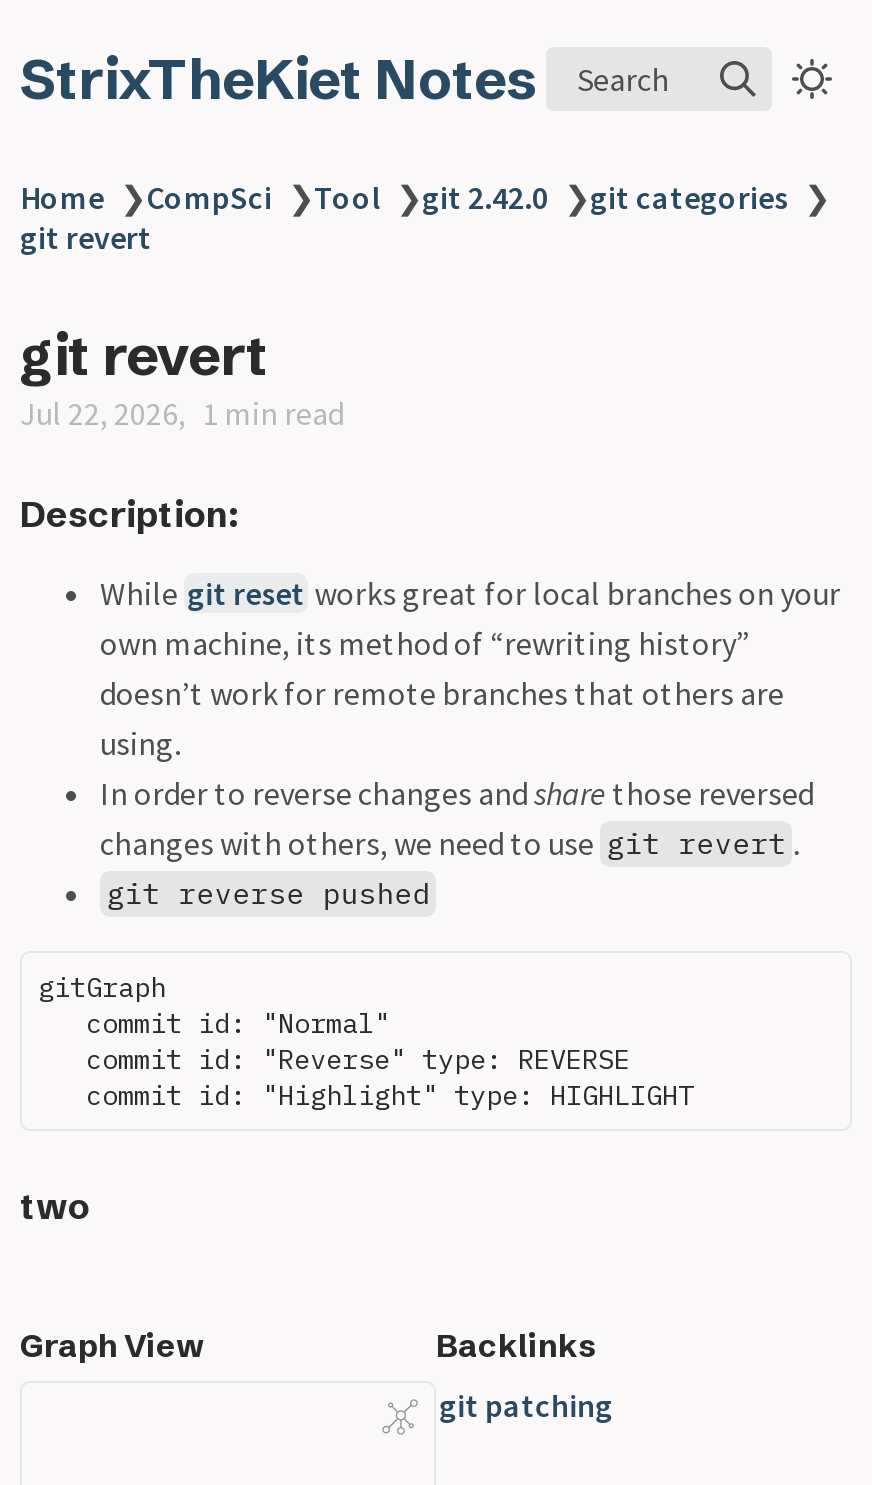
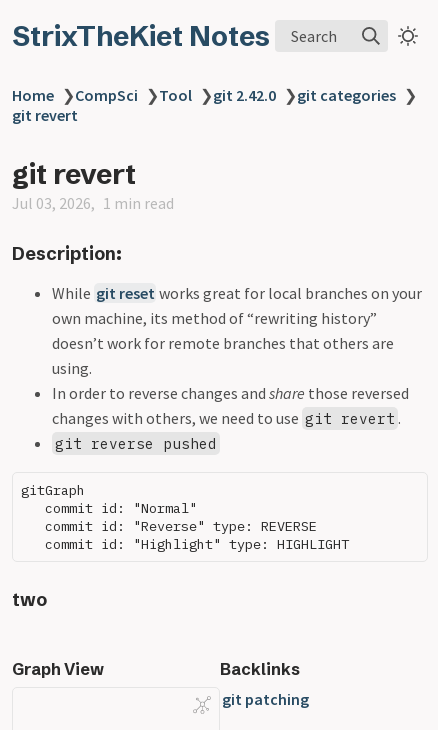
- Jul 22, 2026 1 min read
+ Jul 03, 2026 1 min read
